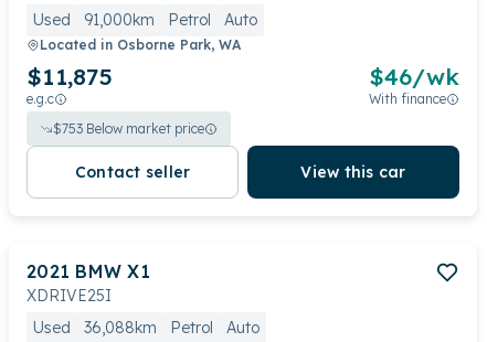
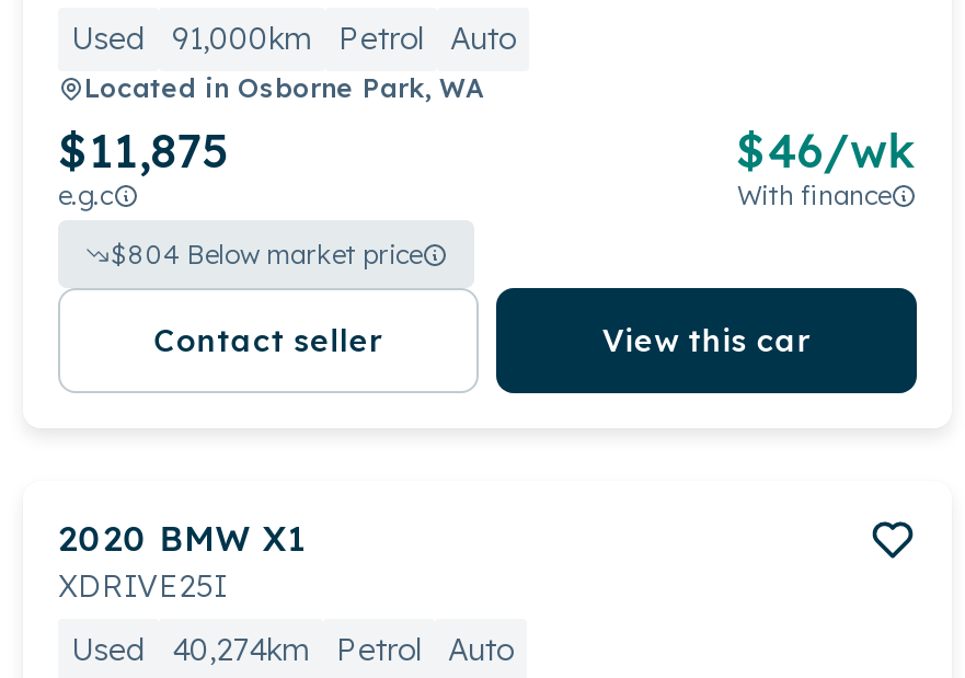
- $753 Below market price
+ $804 Below market price

- 2021 BMW X1
+ 2020 BMW X1

- Used 36,088km Petrol Auto
+ Used 40,274km Petrol Auto
